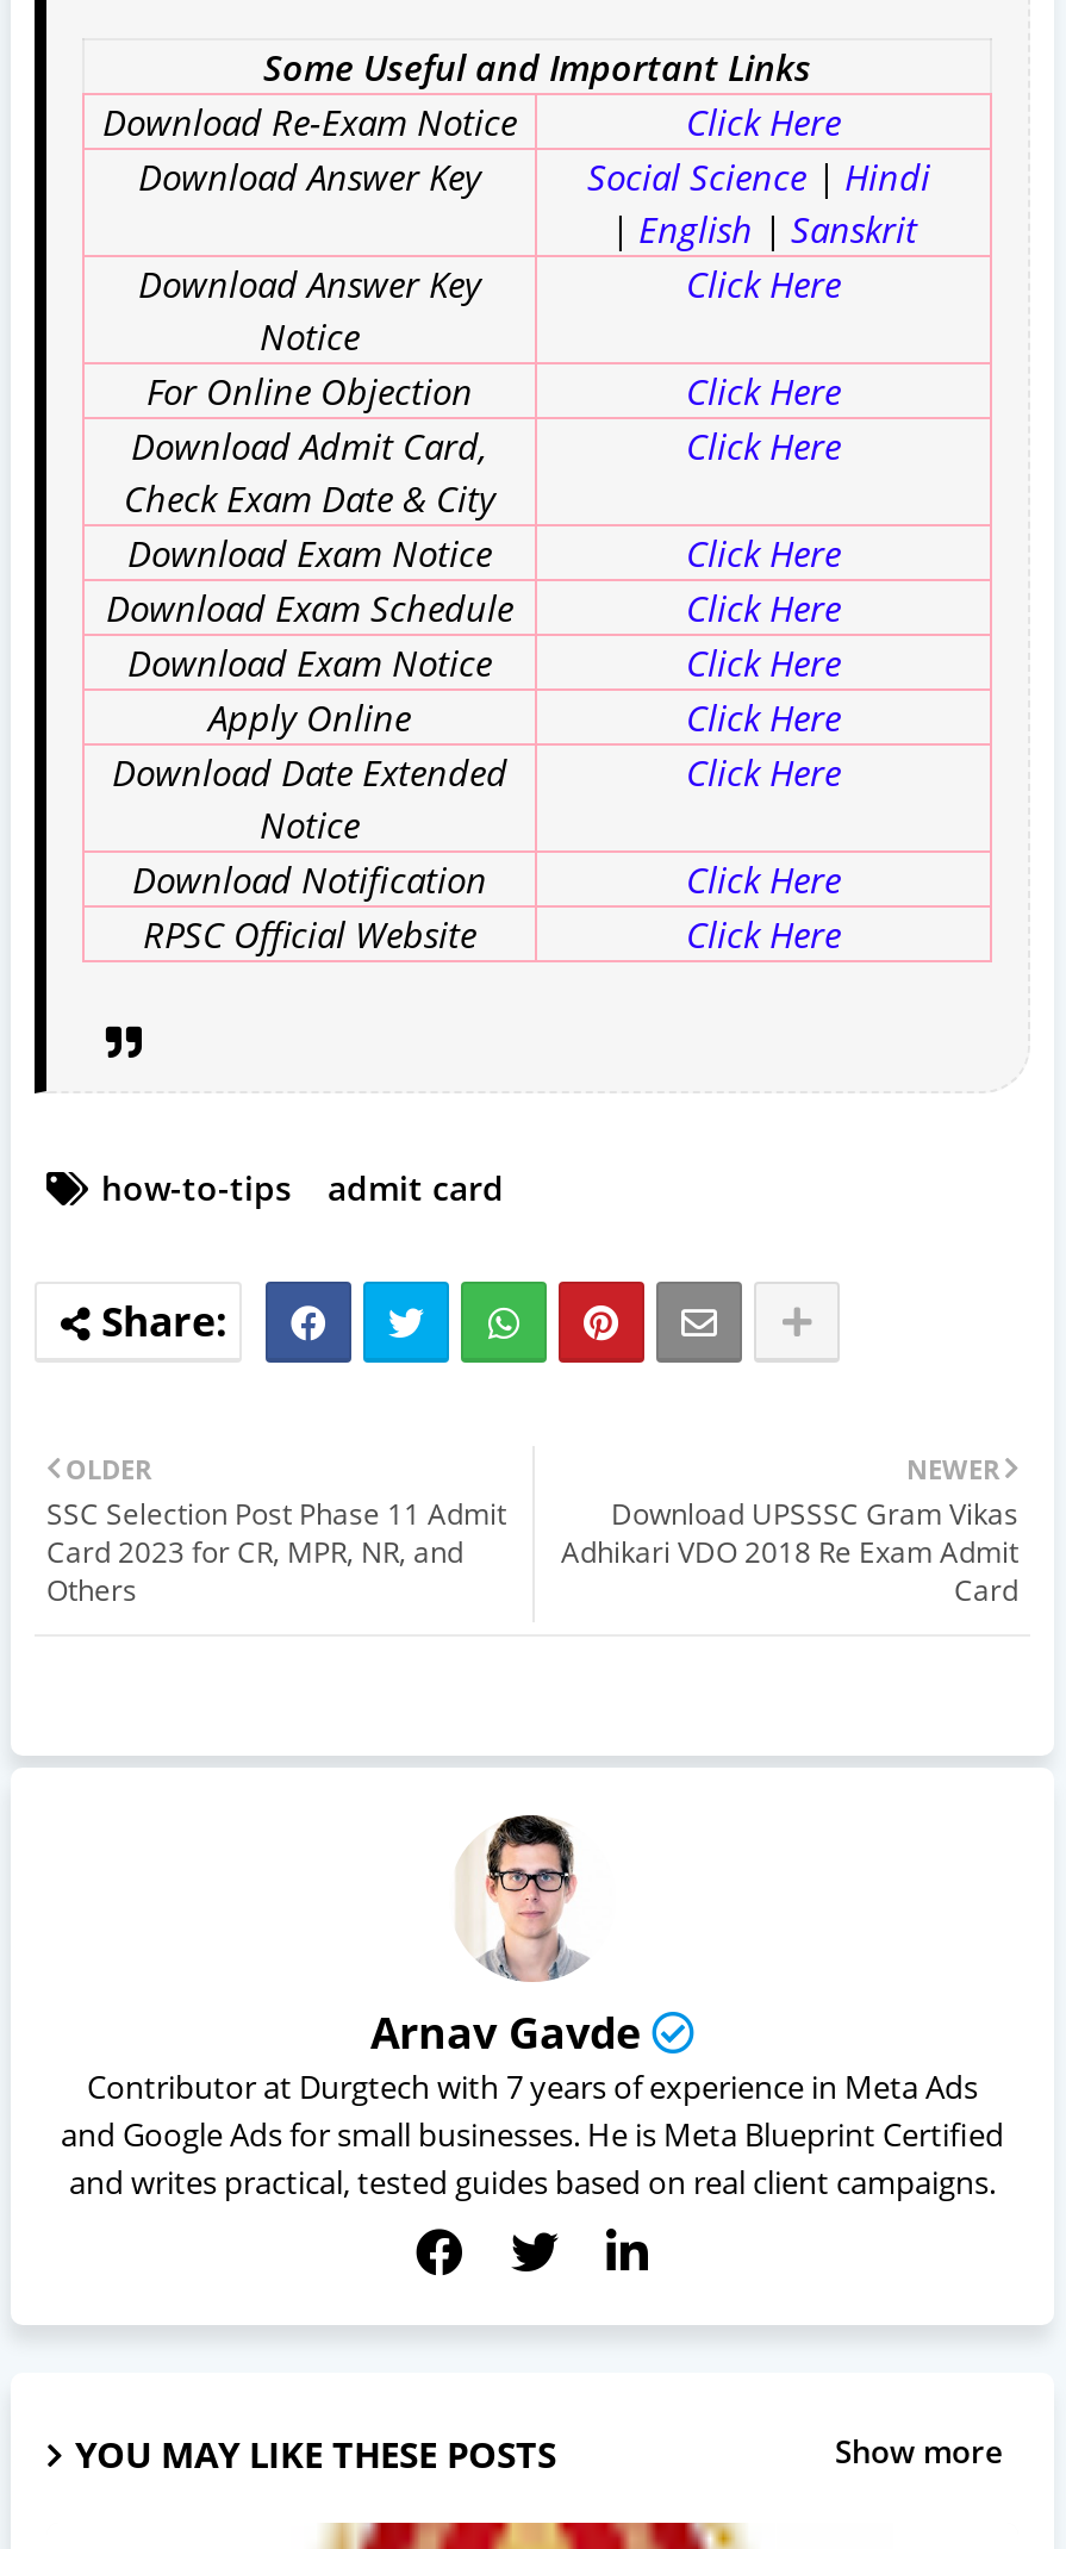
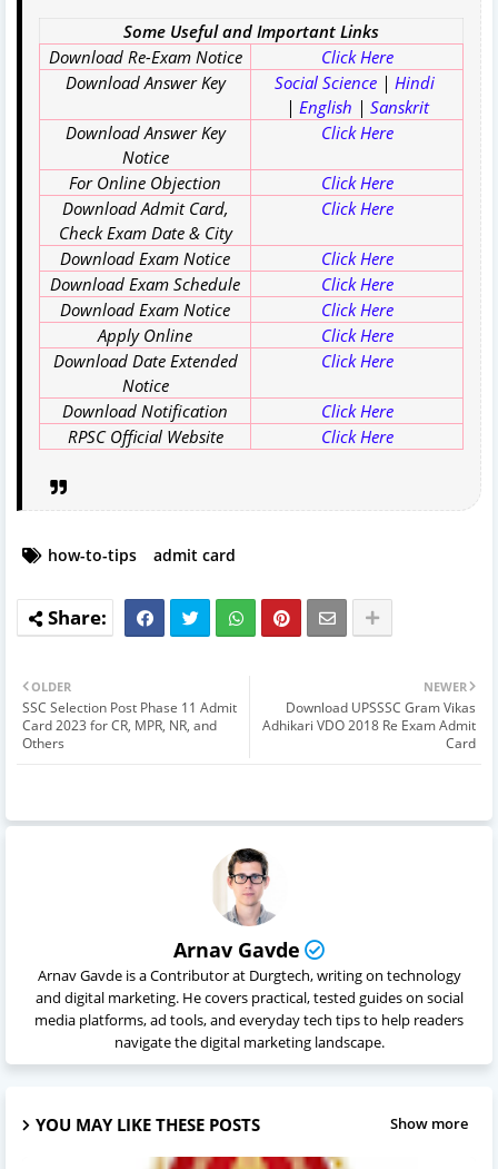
- Contributor at Durgtech with 7 years of experience in Meta Ads
- and Google Ads for small businesses. He is Meta Blueprint Certified
- and writes practical, tested guides based on real client campaigns.
+ Arnav Gavde is a Contributor at Durgtech, writing on technology
+ and digital marketing. He covers practical, tested guides on social
+ media platforms, ad tools, and everyday tech tips to help readers
+ navigate the digital marketing landscape.
